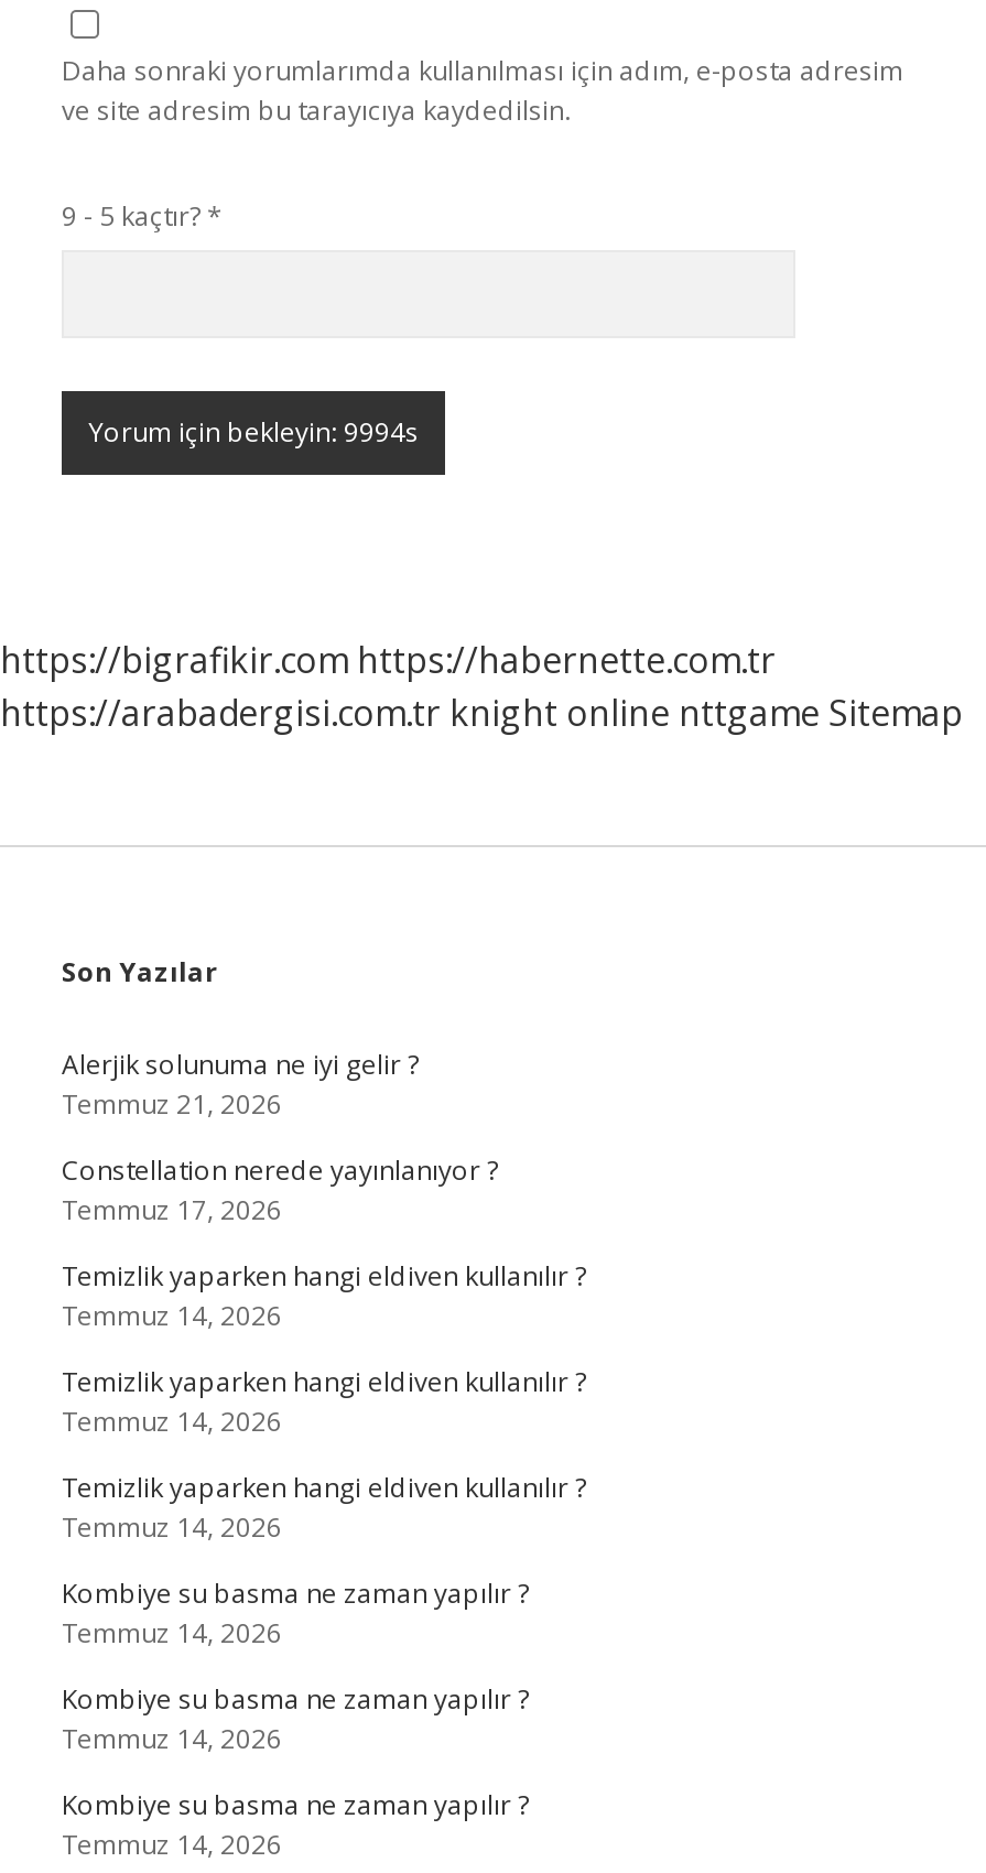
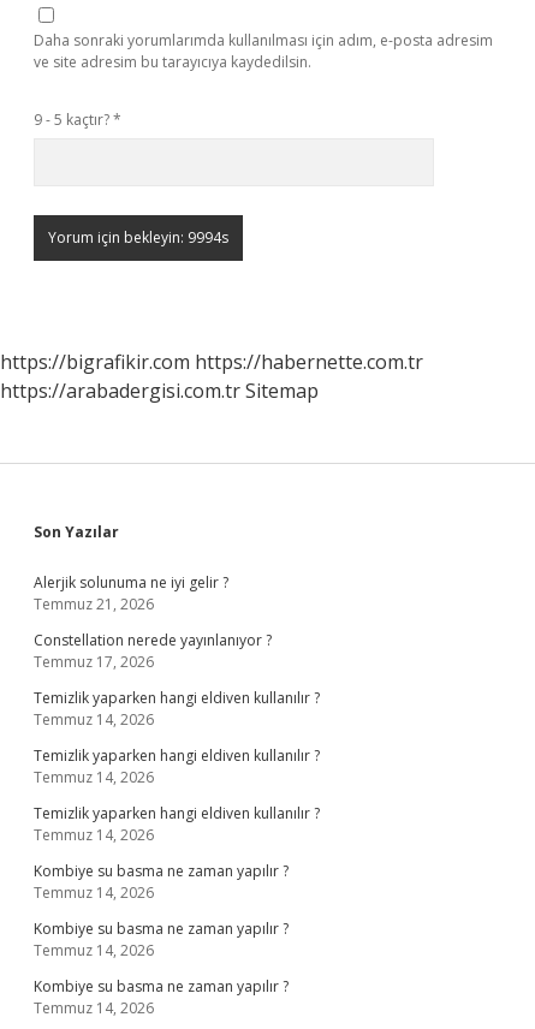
- https://arabadergisi.com.tr knight online nttgame Sitemap
+ https://arabadergisi.com.tr Sitemap
